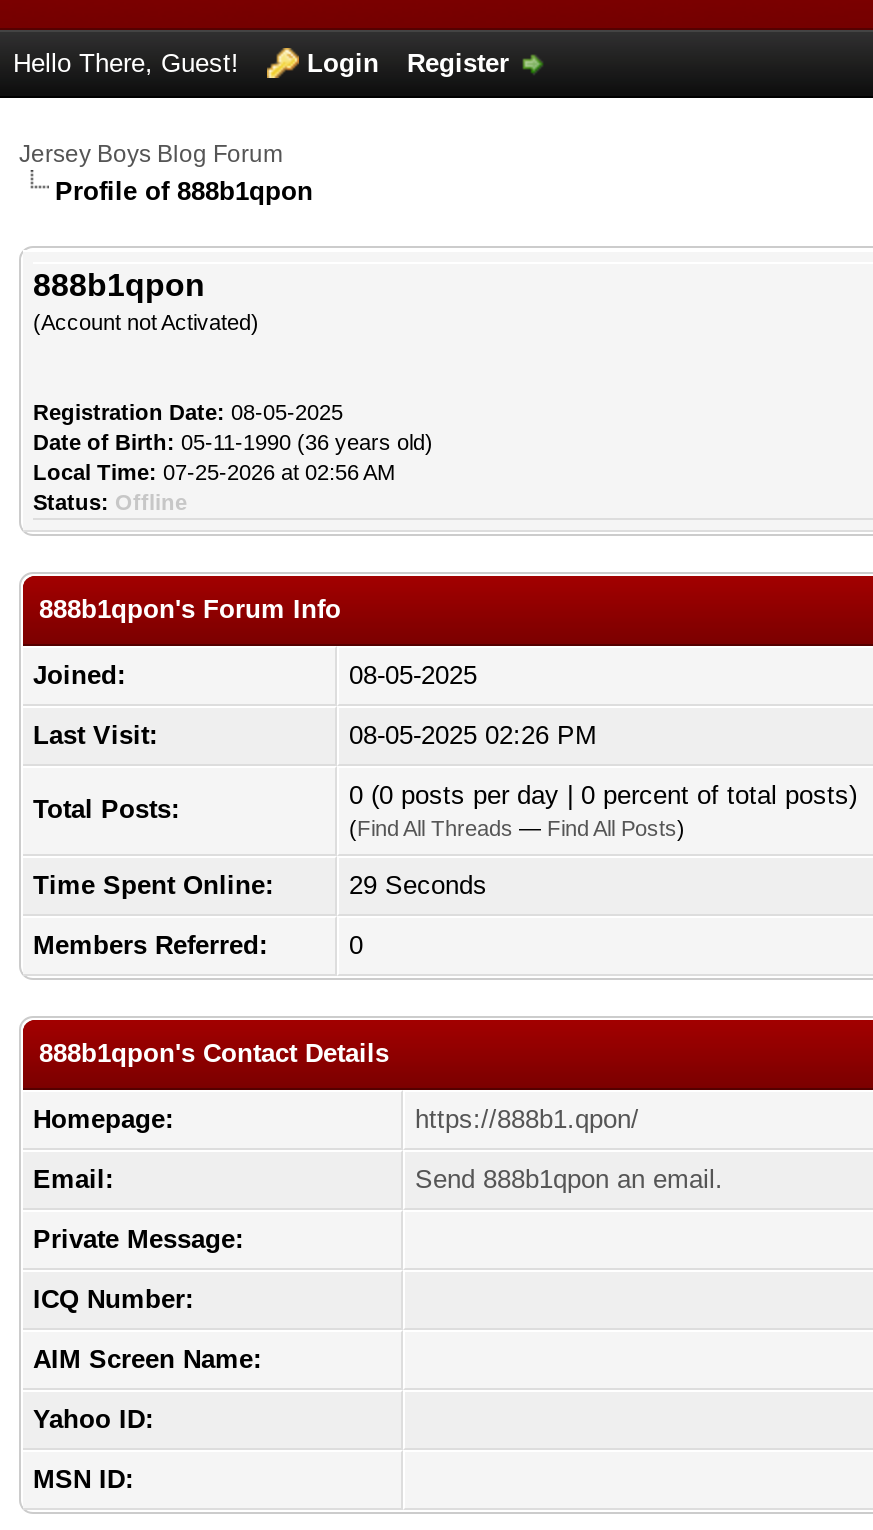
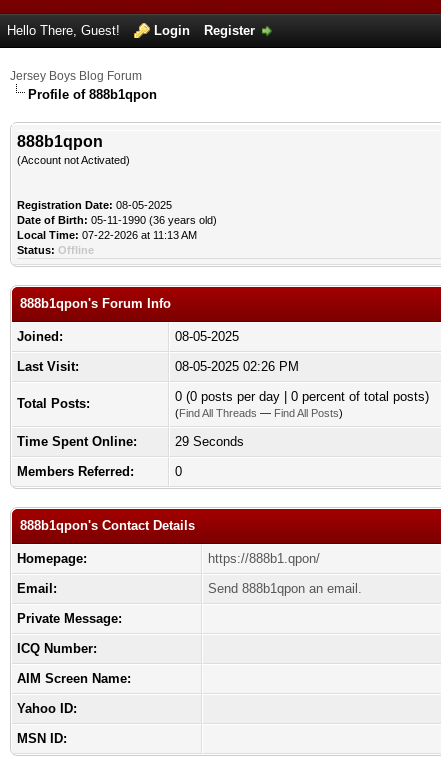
- Local Time: 07-25-2026 at 02:56 AM
+ Local Time: 07-22-2026 at 11:13 AM
